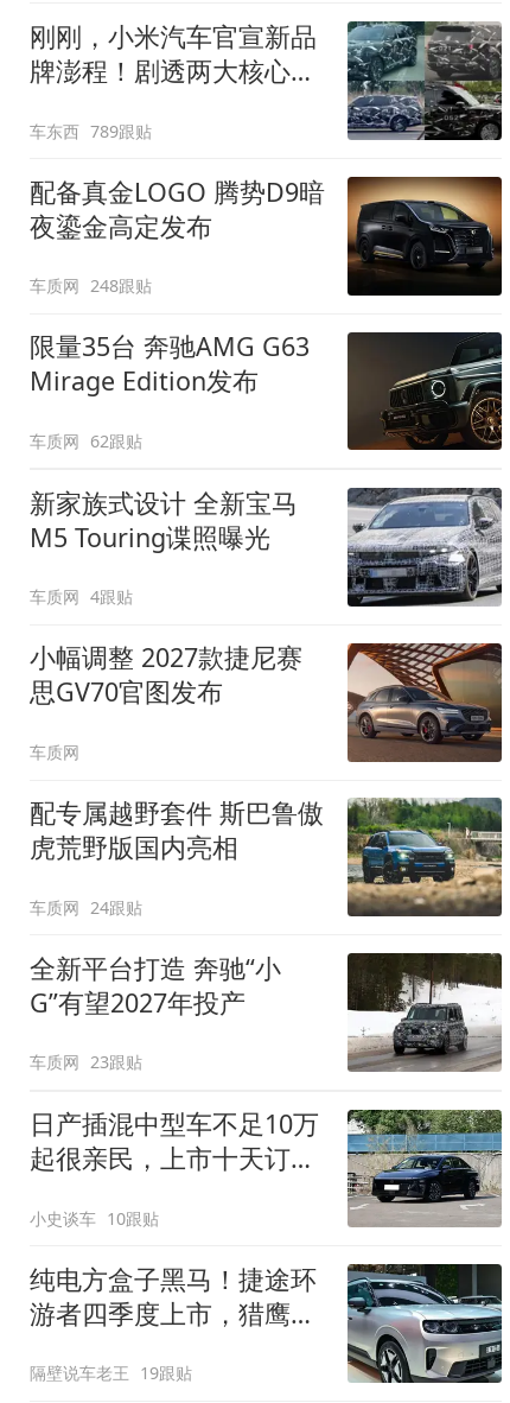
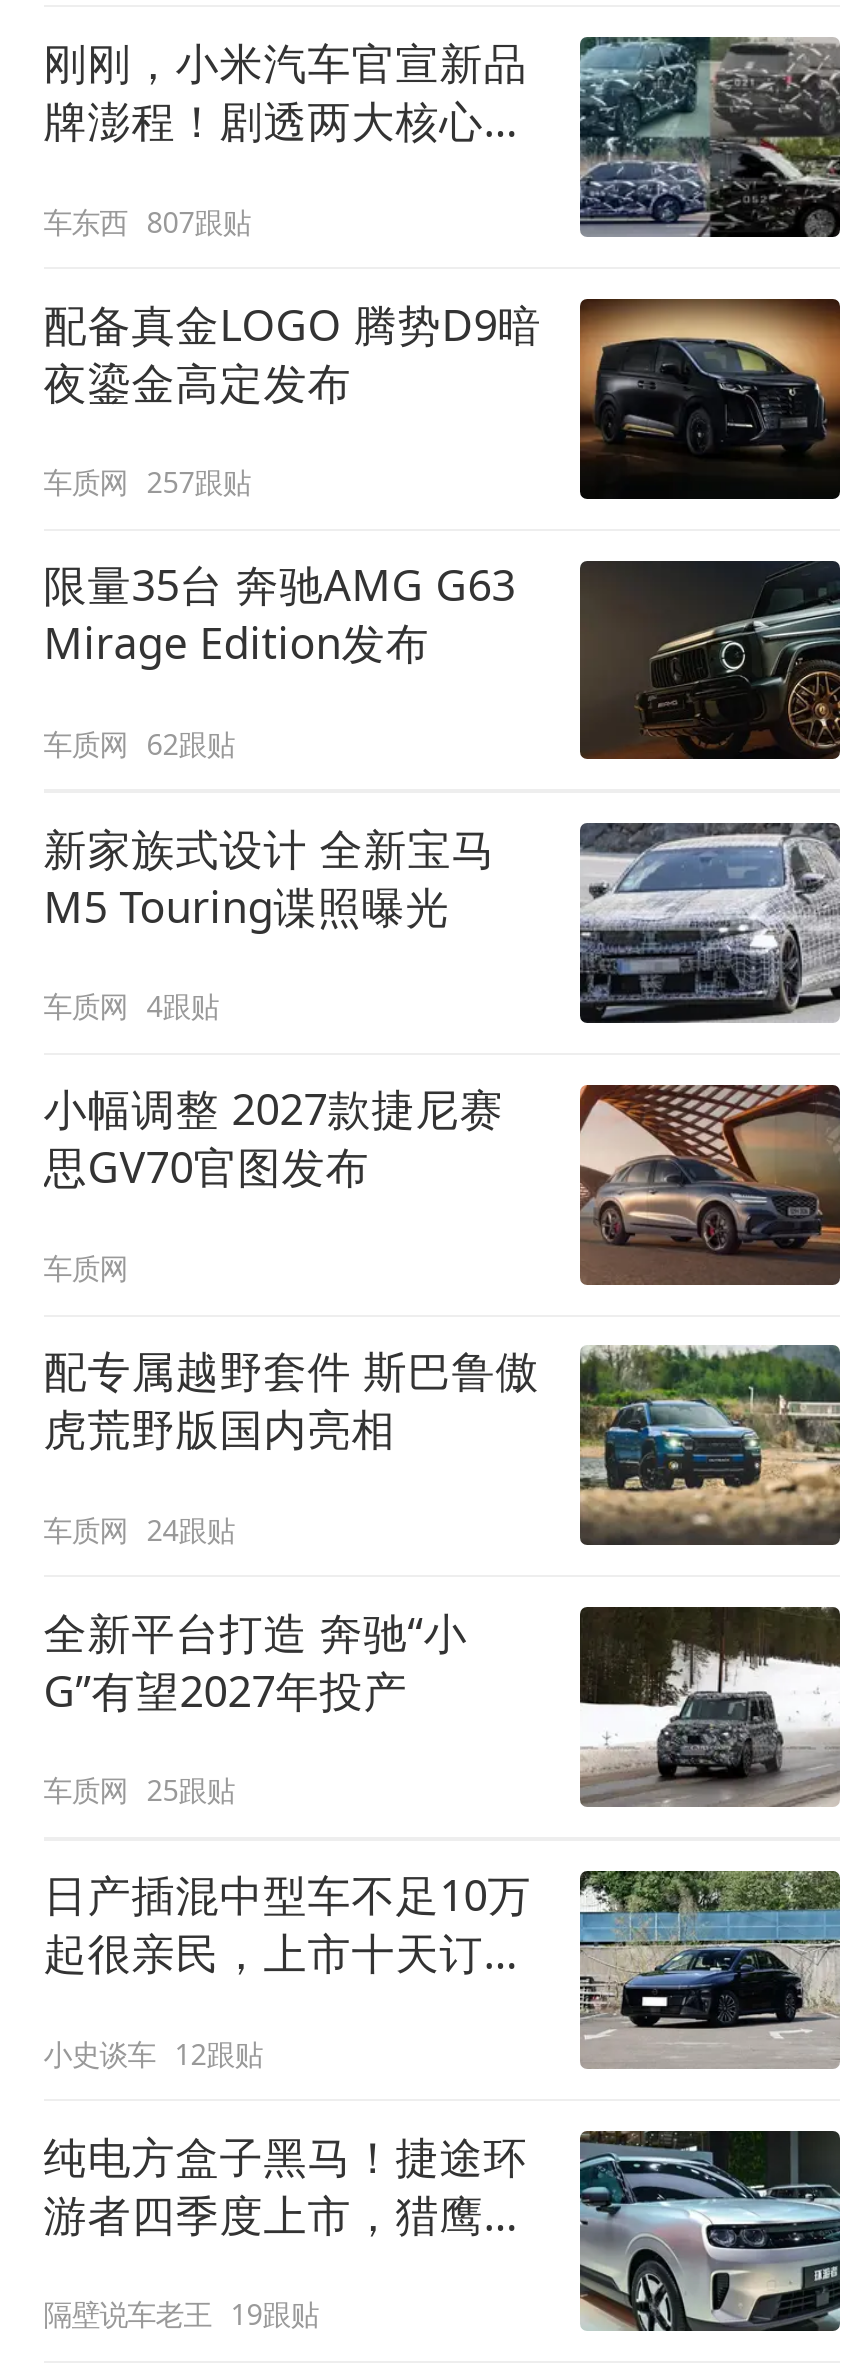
- 车东西 789跟贴
+ 车东西 807跟贴

- 车质网 248跟贴
+ 车质网 257跟贴

- 车质网 23跟贴
+ 车质网 25跟贴

- 小史谈车 10跟贴
+ 小史谈车 12跟贴
